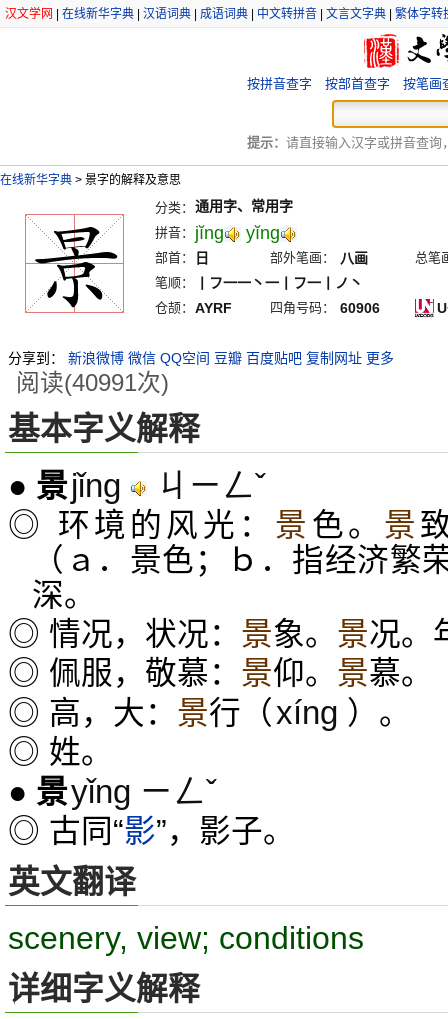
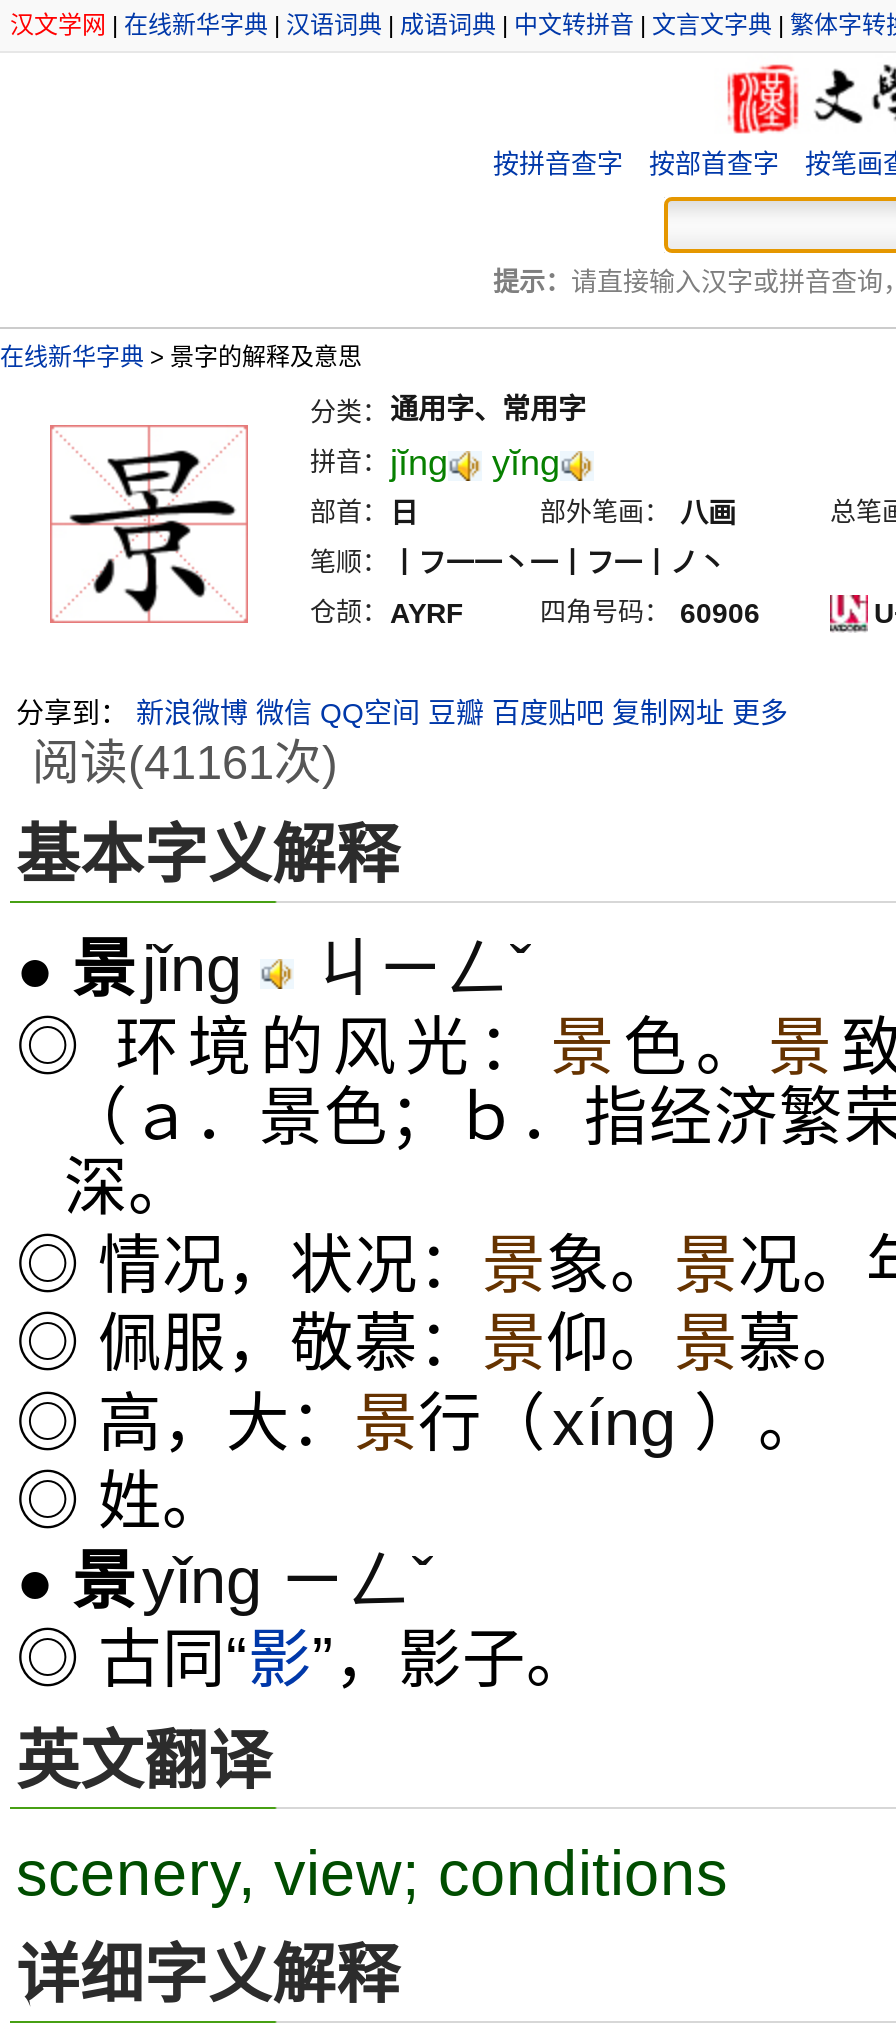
- 阅读(40991次)
+ 阅读(41161次)
